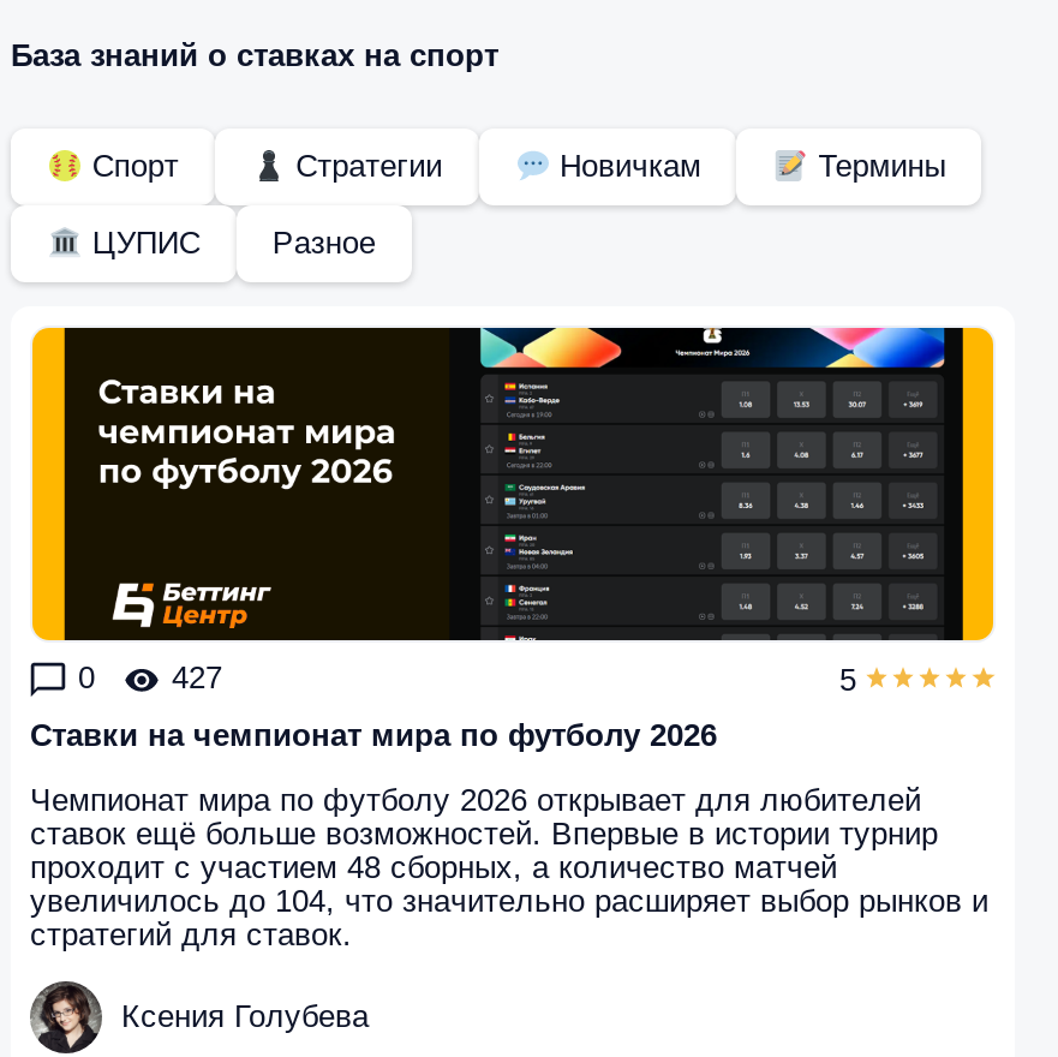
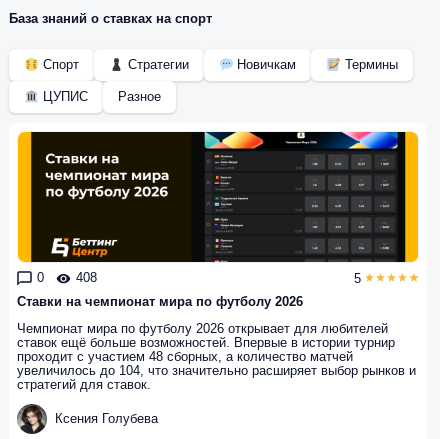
- 427
+ 408
